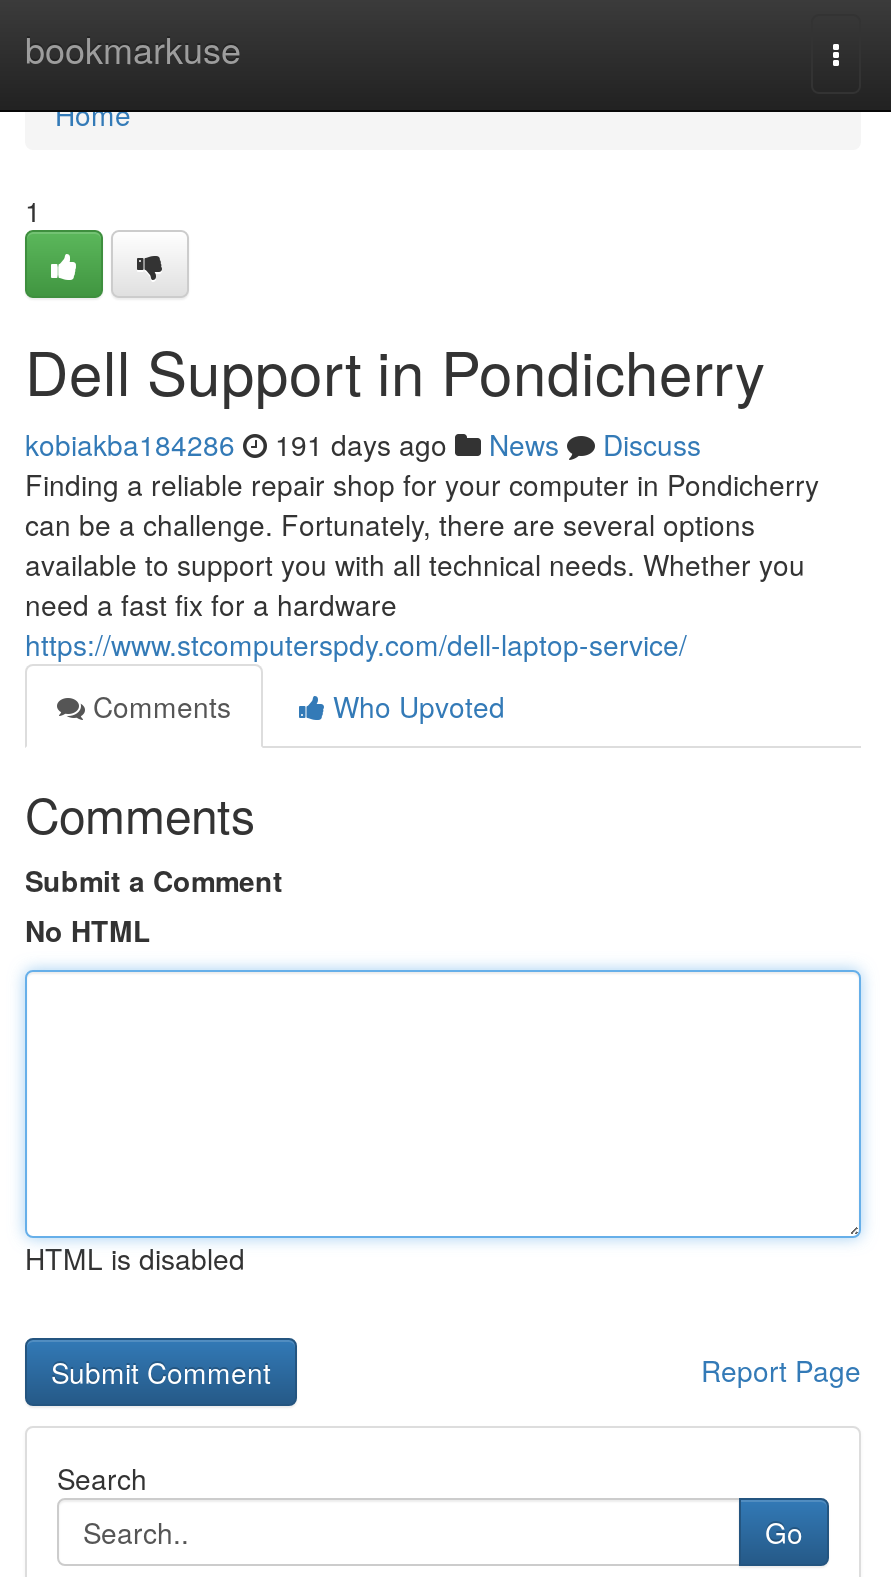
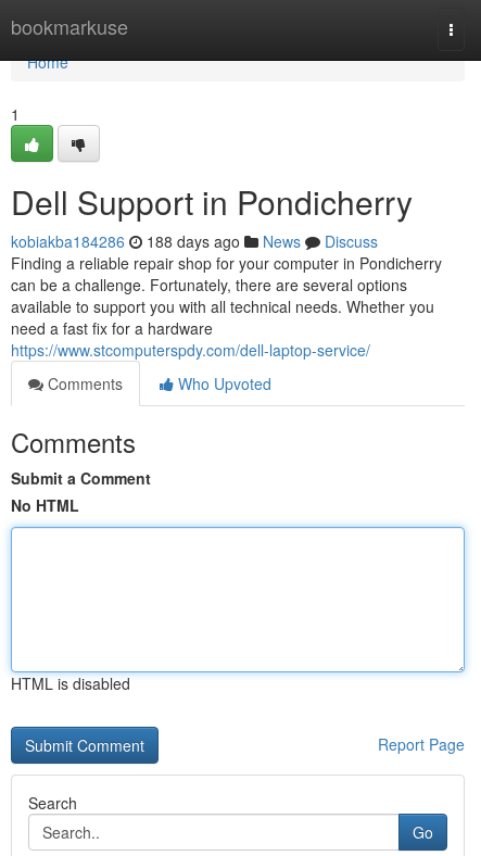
- kobiakba184286 191 days ago News Discuss
+ kobiakba184286 188 days ago News Discuss
